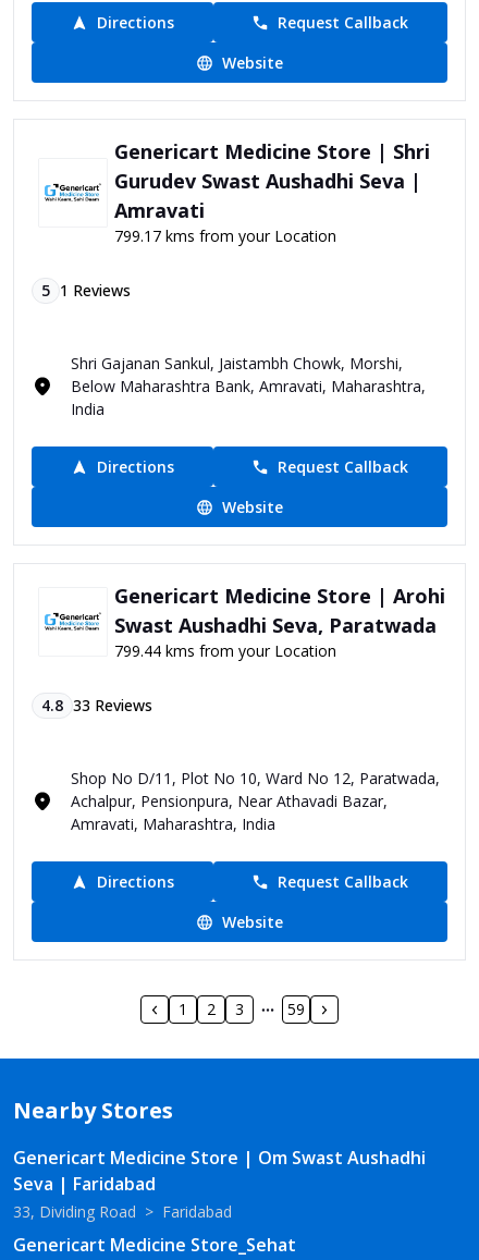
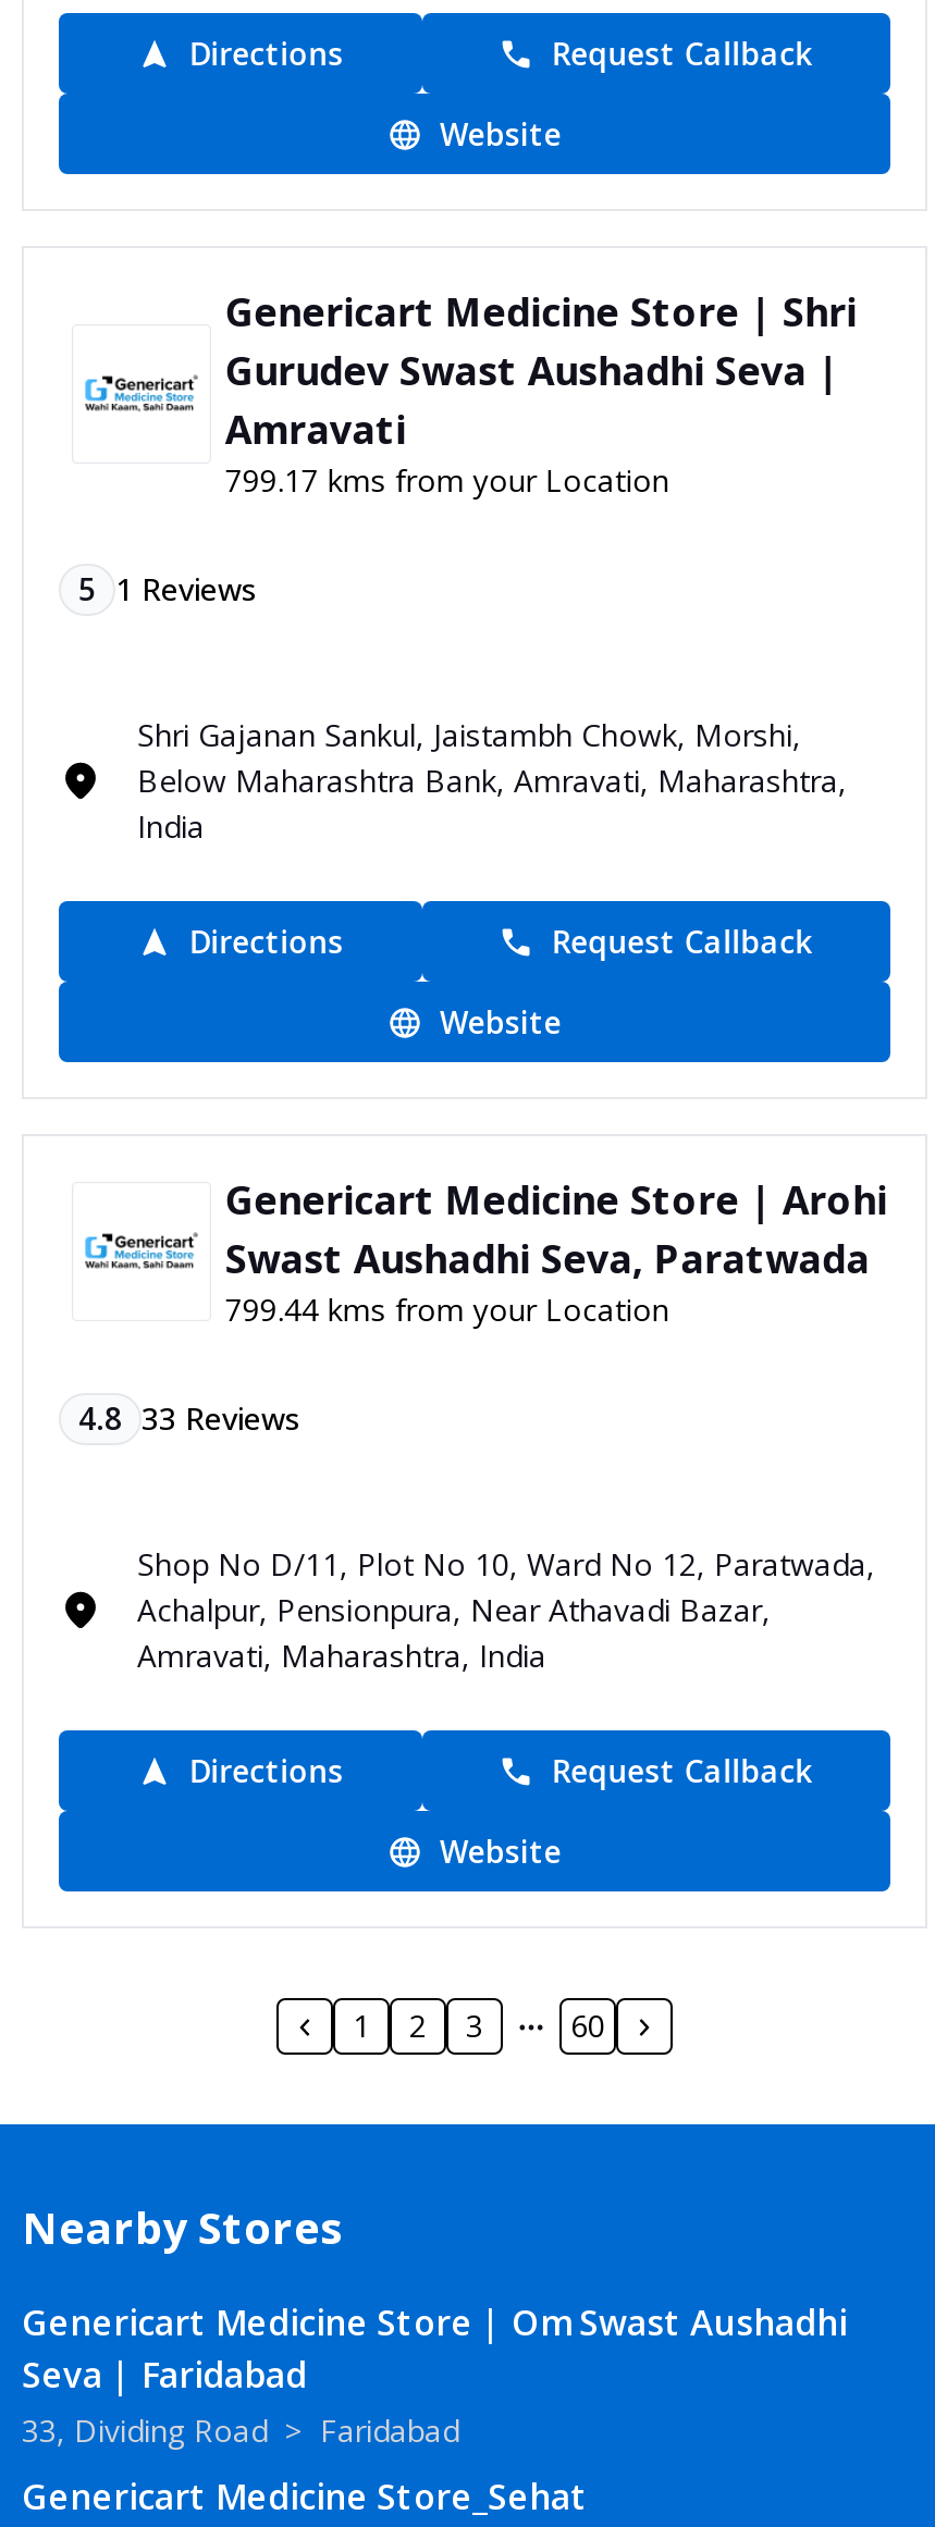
- 59
+ 60
